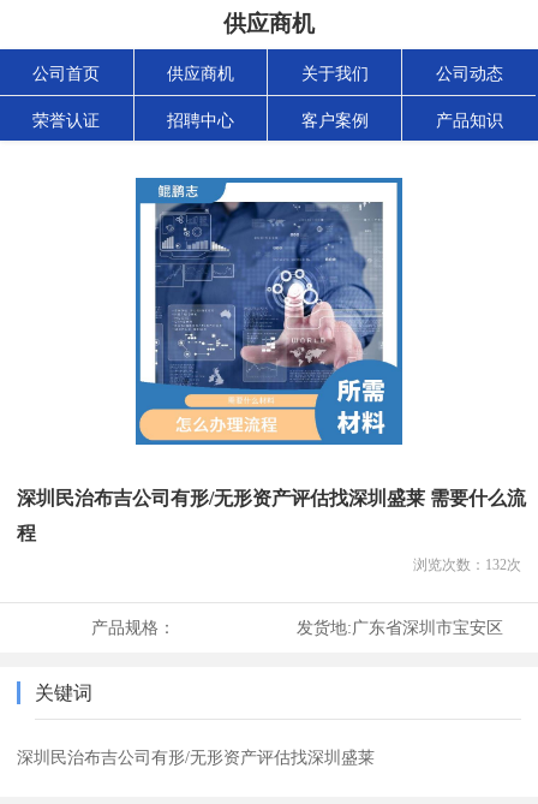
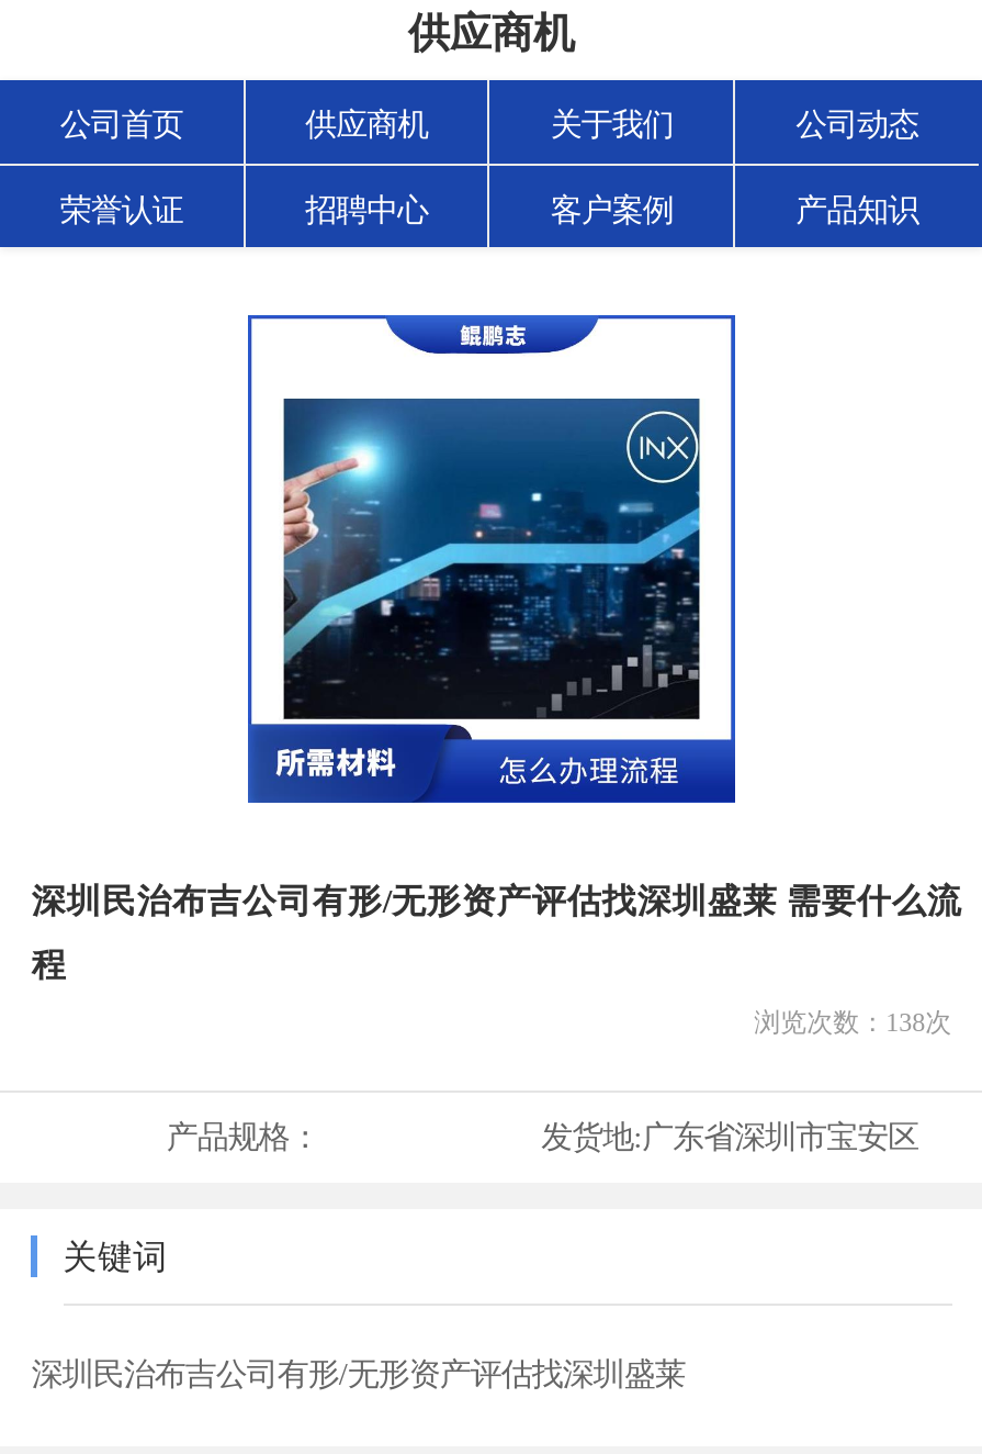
- [image]
+ [image]

- 浏览次数：132次
+ 浏览次数：138次
